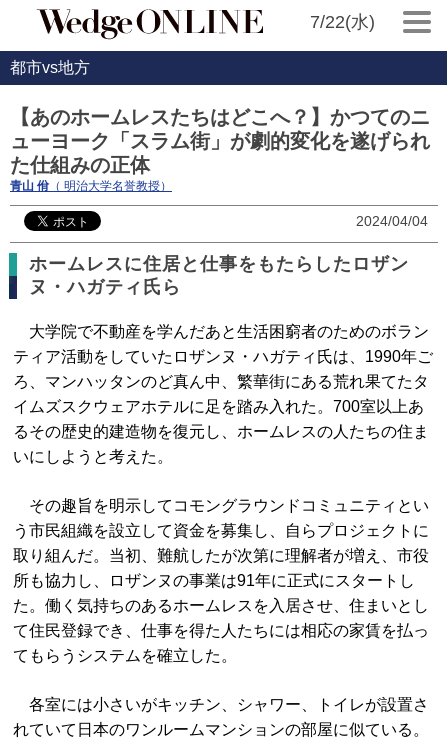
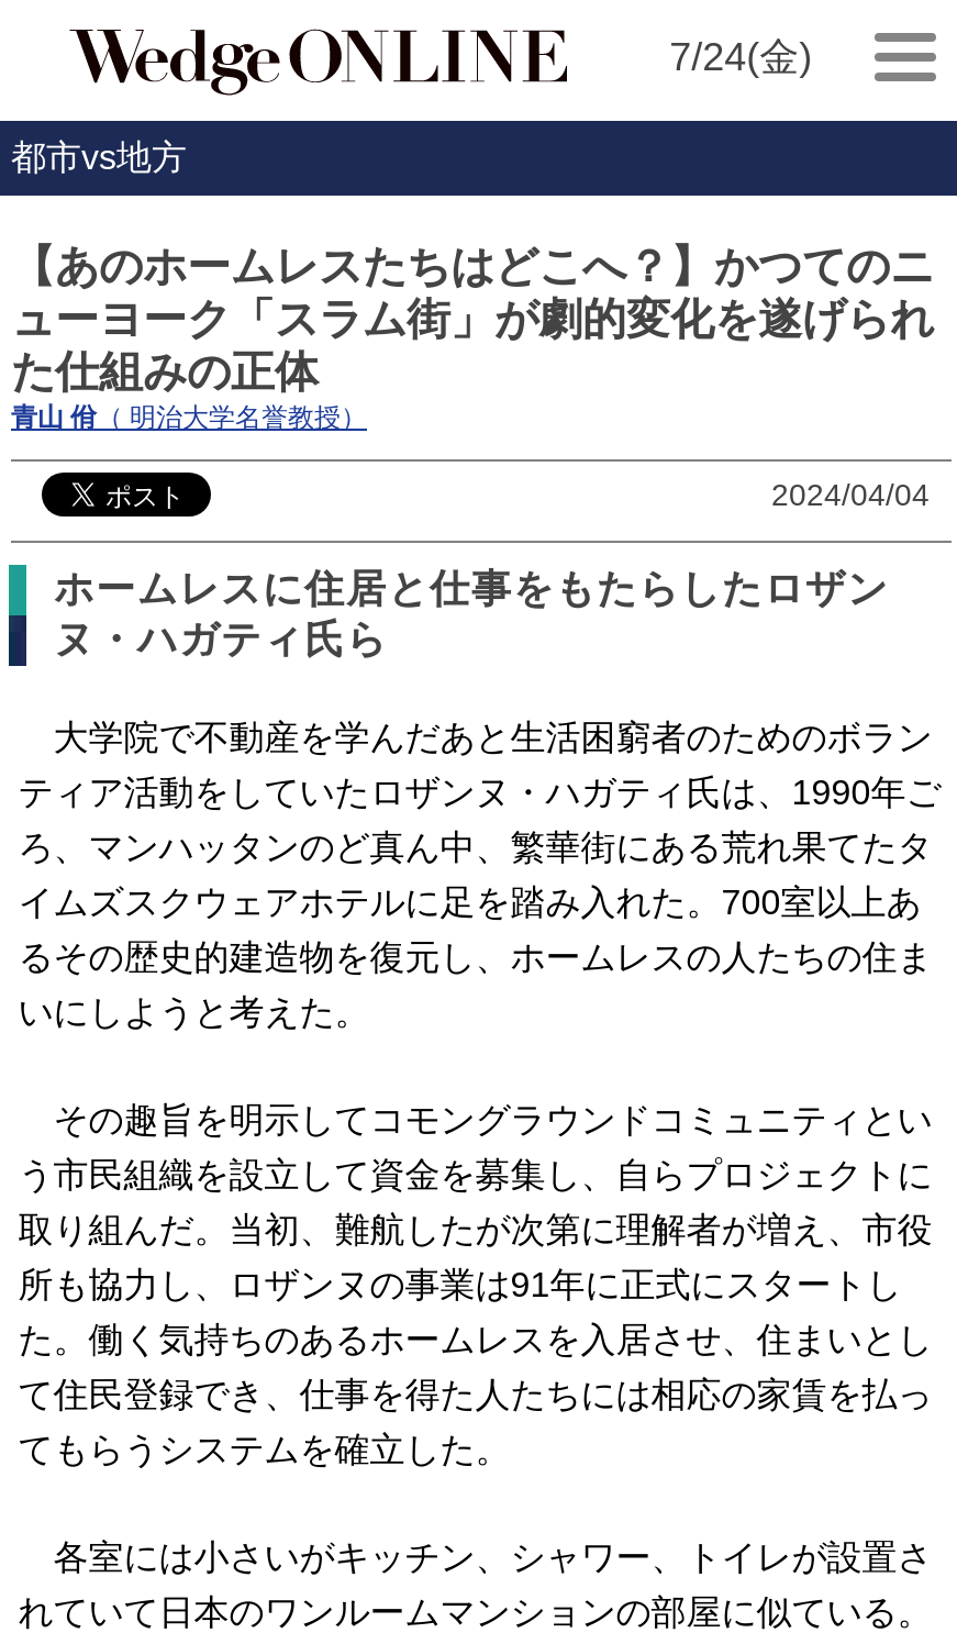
- 7/22(水)
+ 7/24(金)
